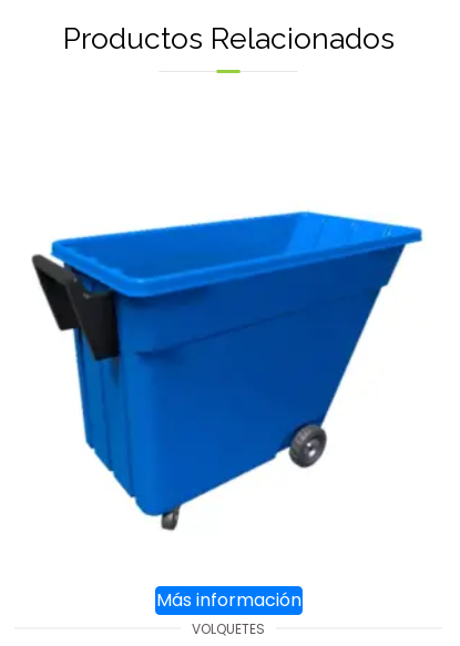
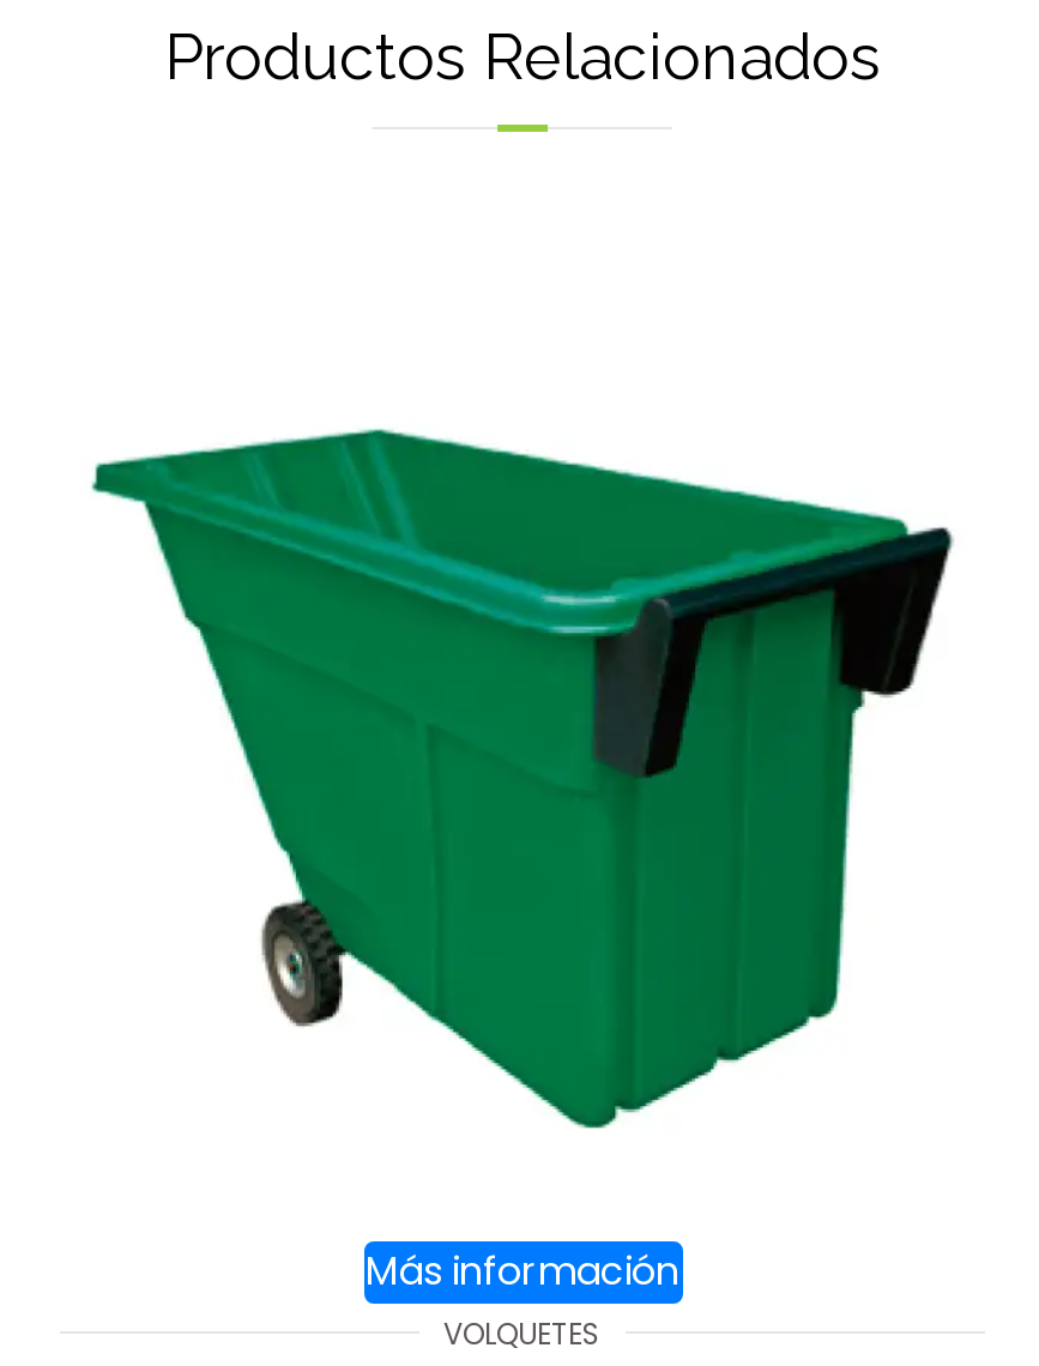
- [image]
+ [image]
